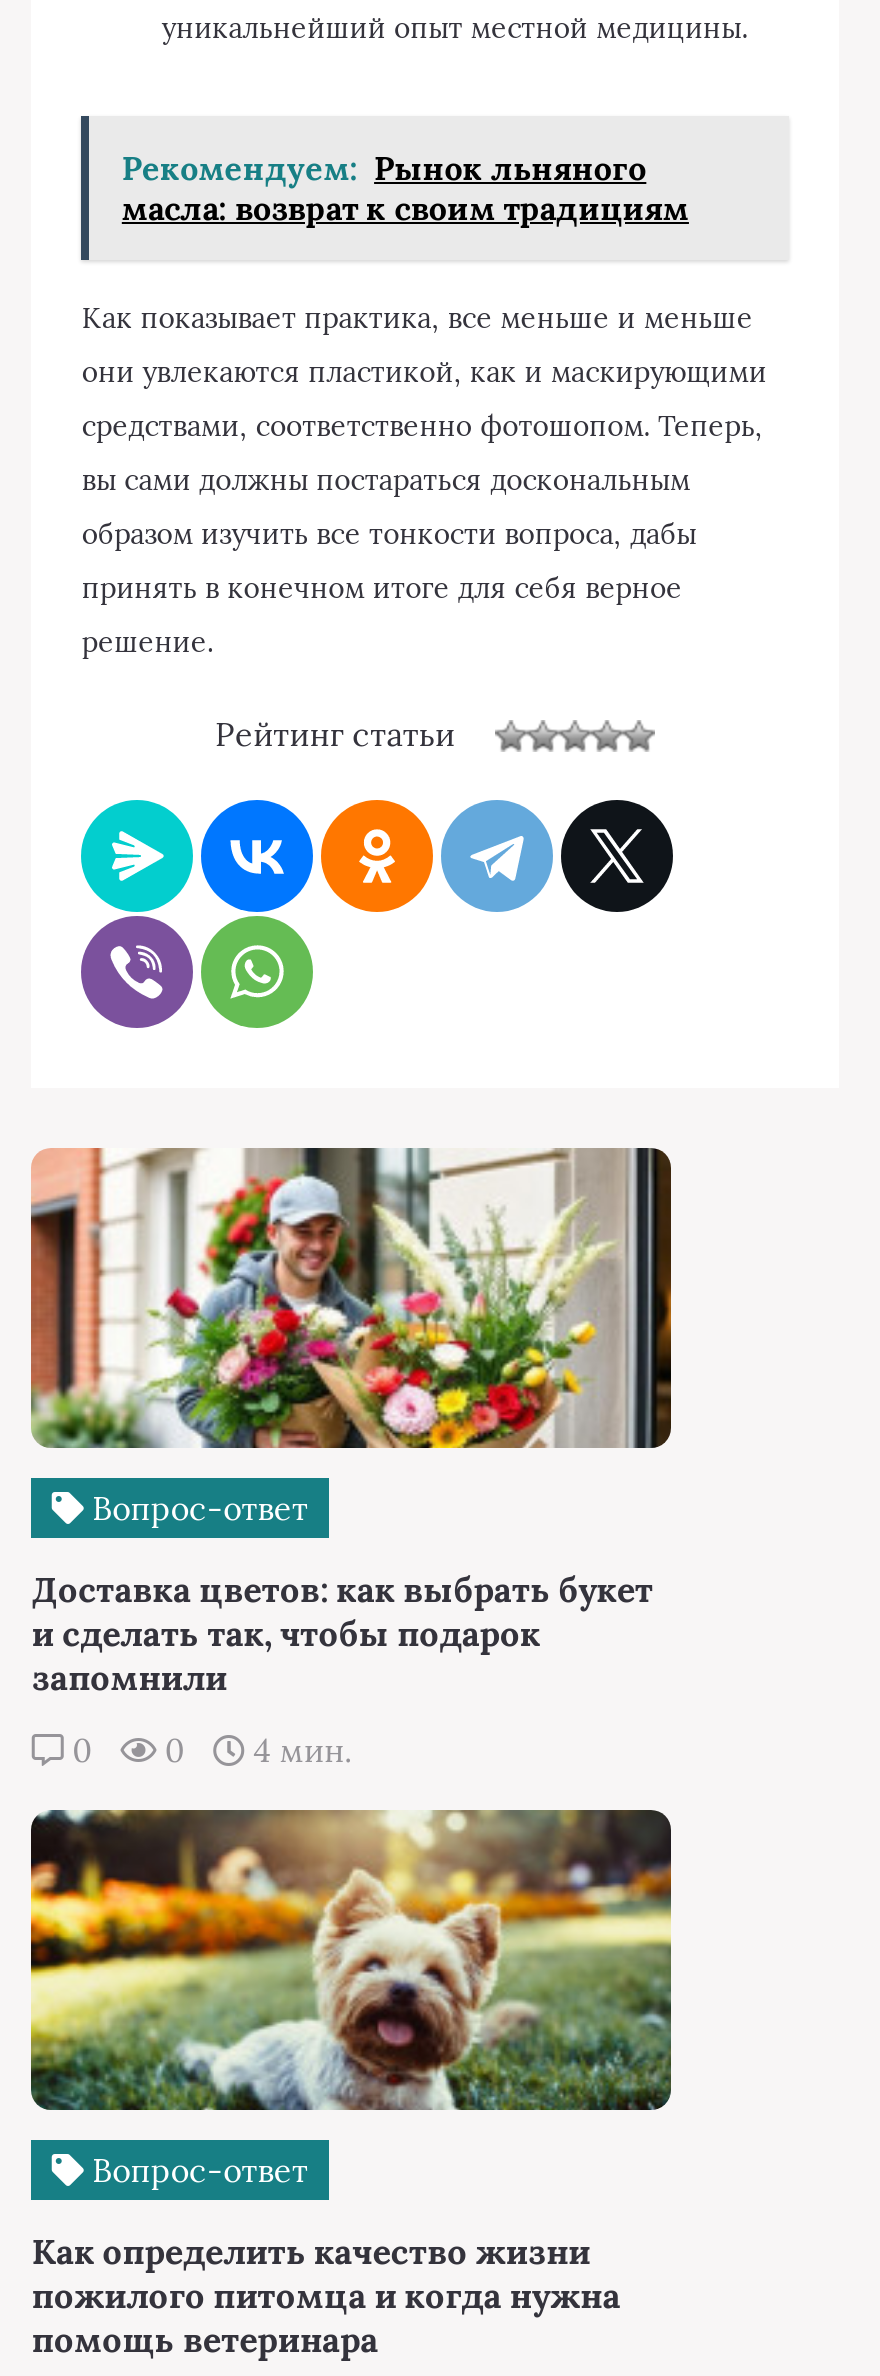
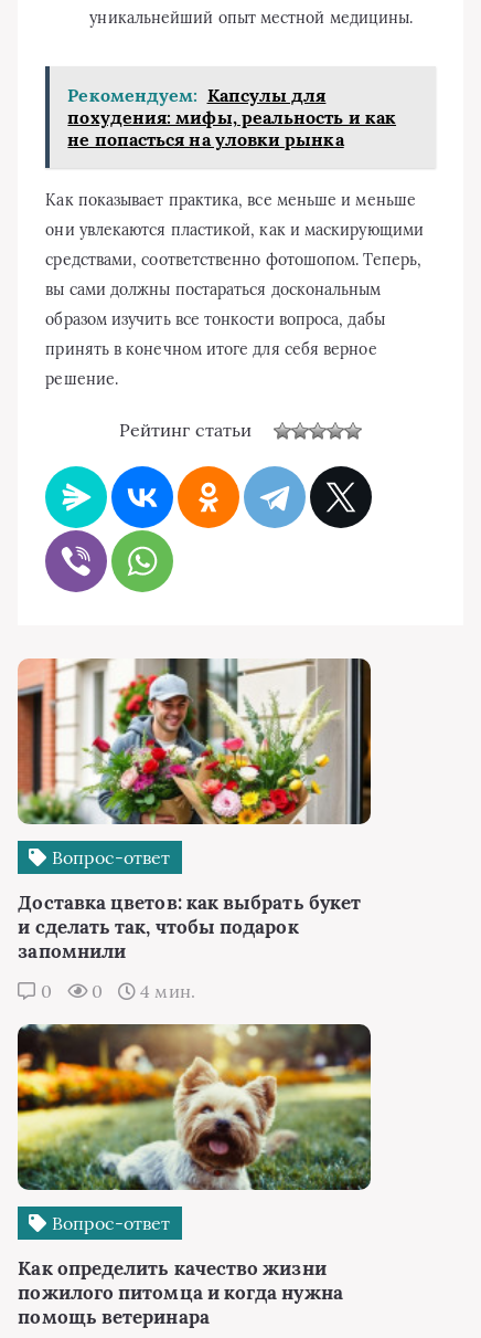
- Рекомендуем: Рынок льняного
- масла: возврат к своим традициям
+ Рекомендуем: Капсулы для
+ похудения: мифы, реальность и как
+ не попасться на уловки рынка
